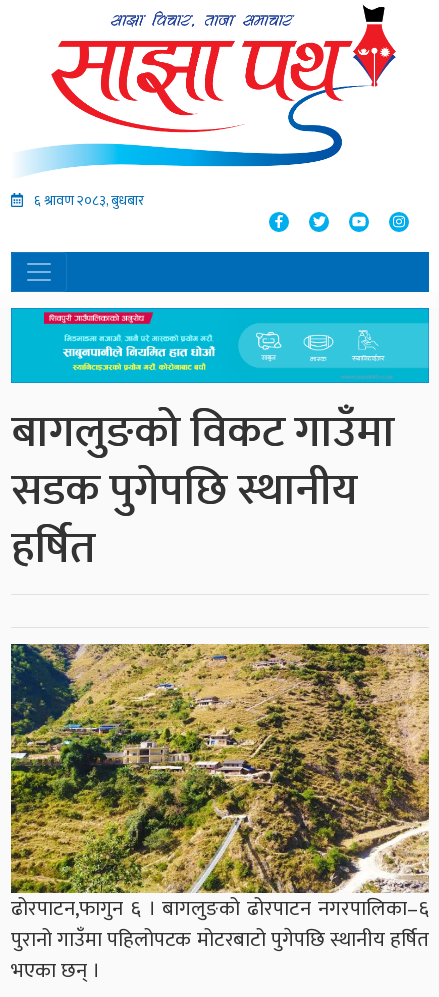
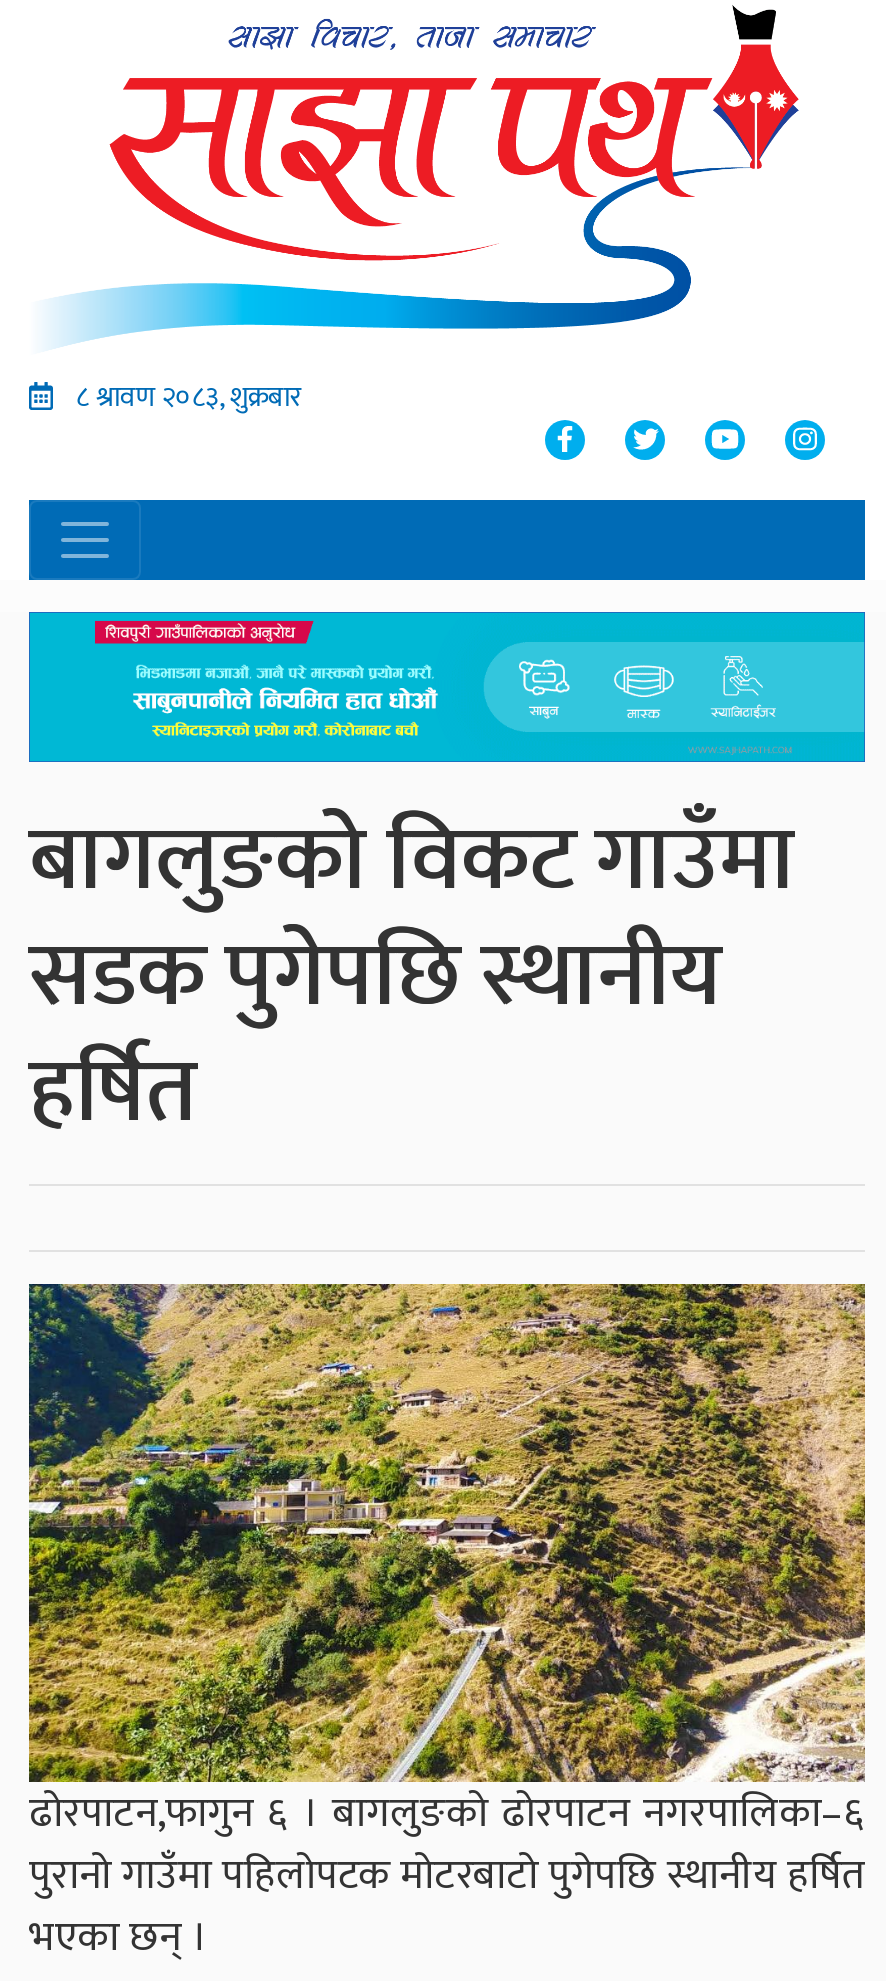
- ६ श्रावण २०८३, बुधबार
+ ८ श्रावण २०८३, शुक्रबार
